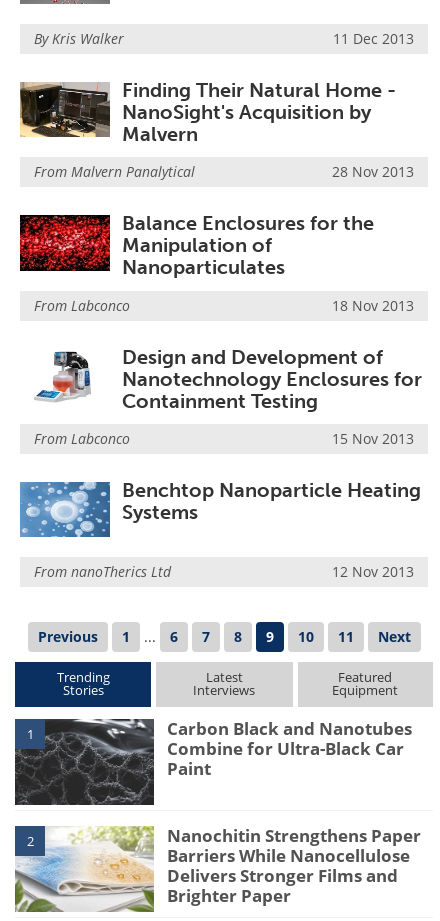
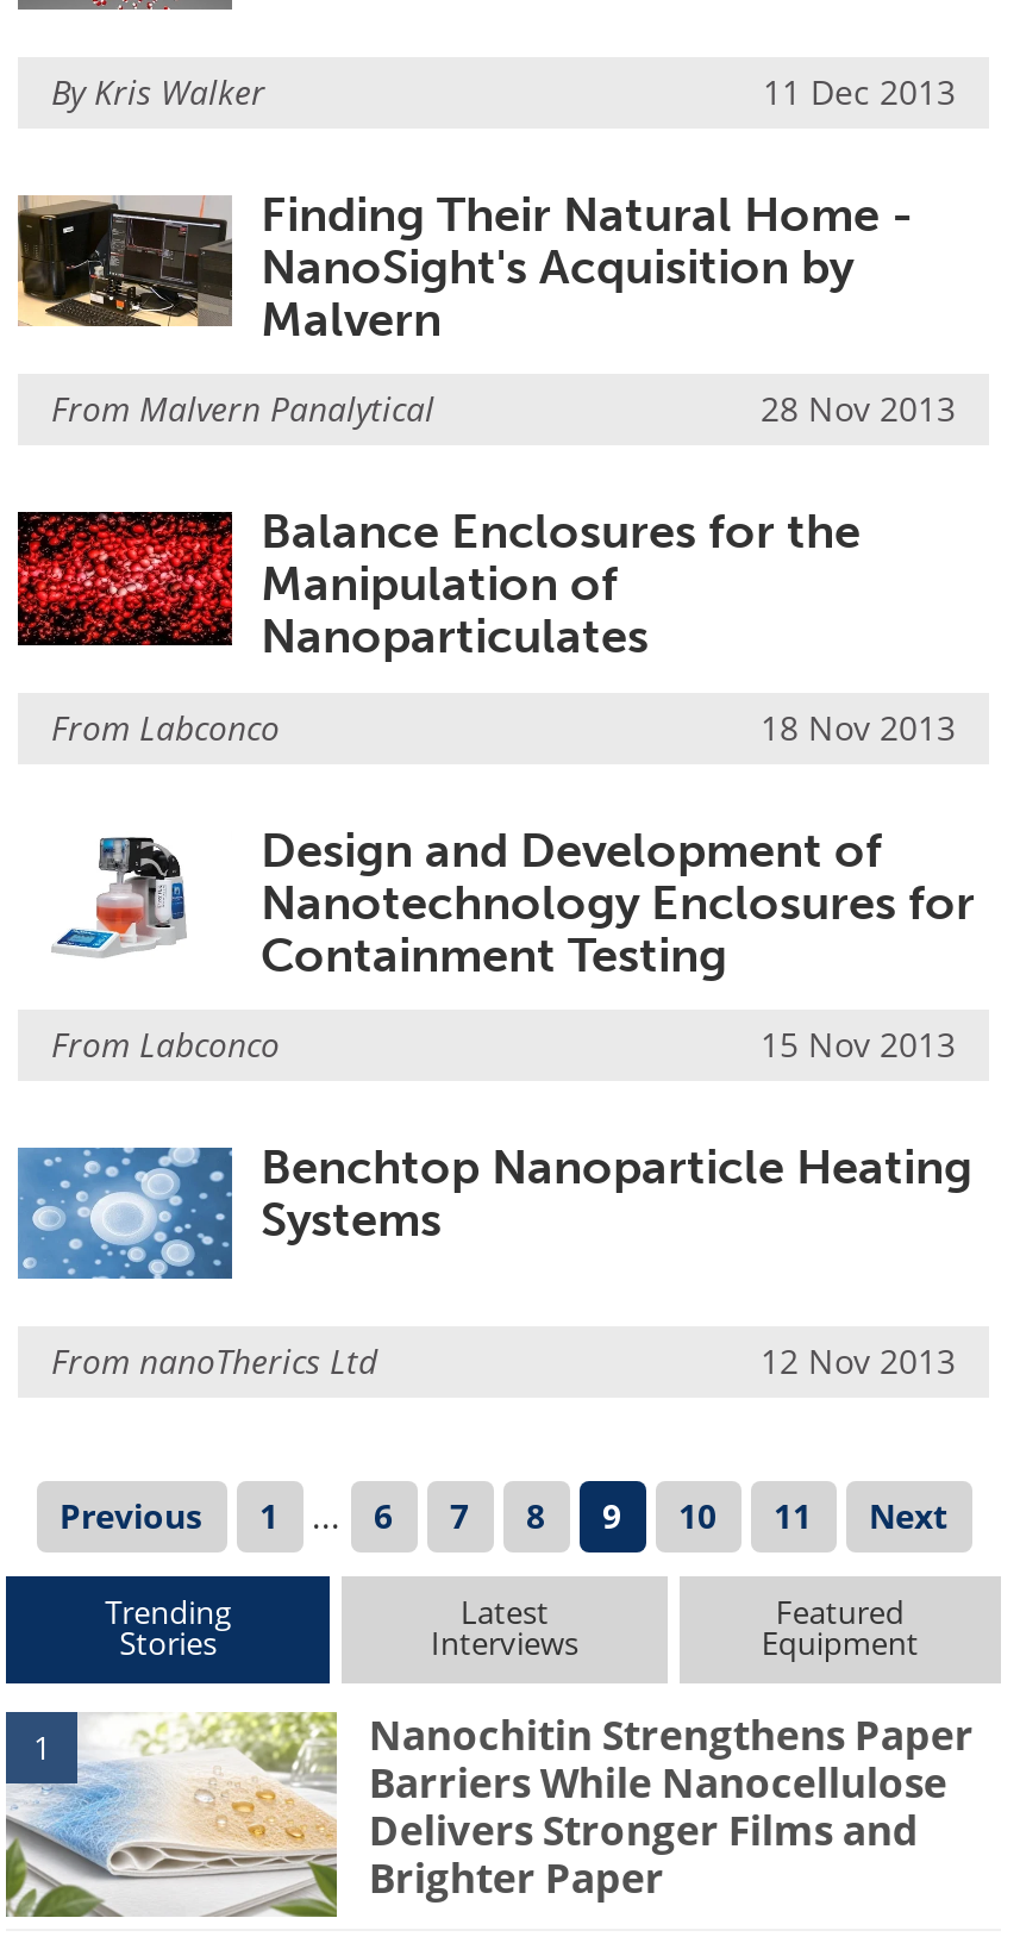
- [image]
- Carbon Black and Nanotubes
- Combine for Ultra-Black Car
- Paint
- 2
